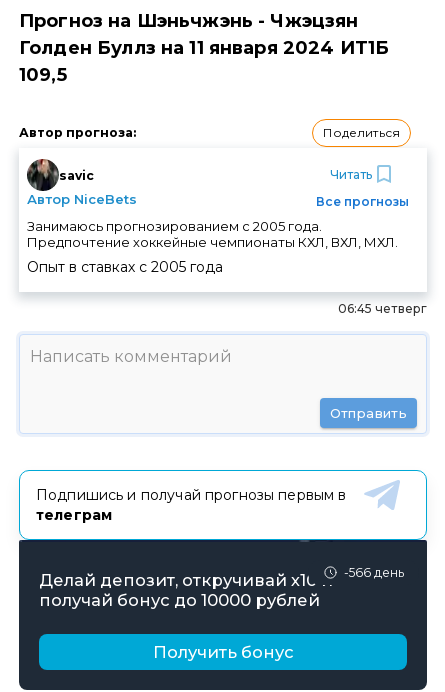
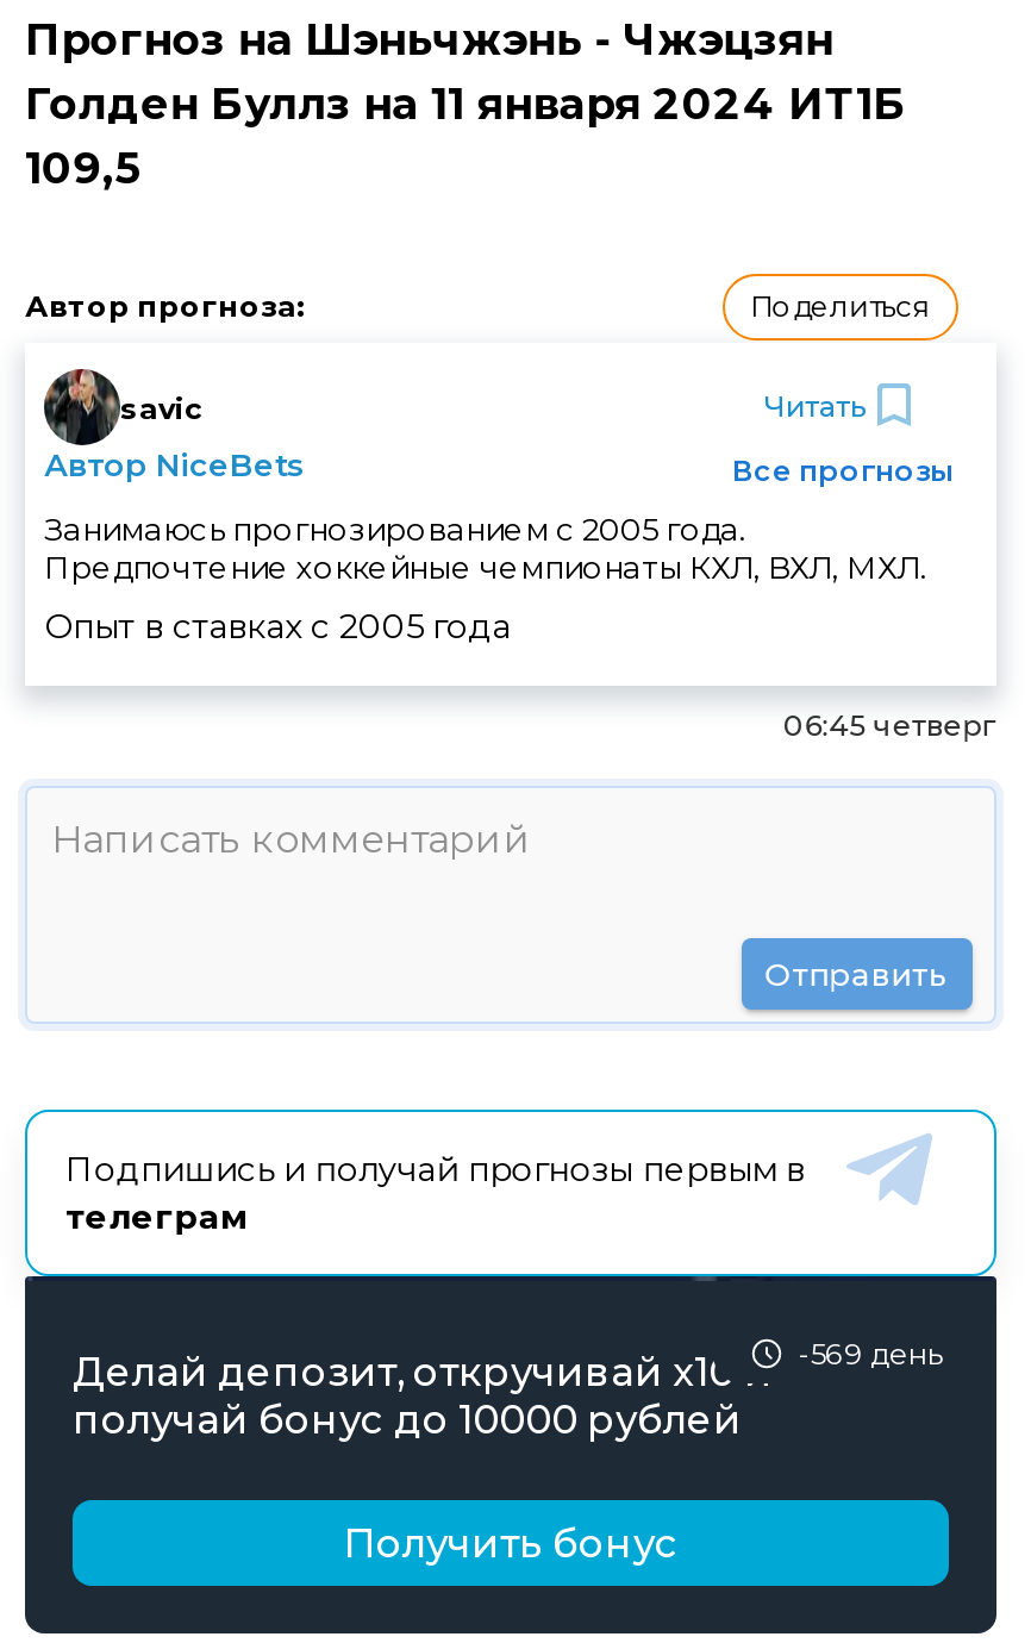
- -566 день
+ -569 день
